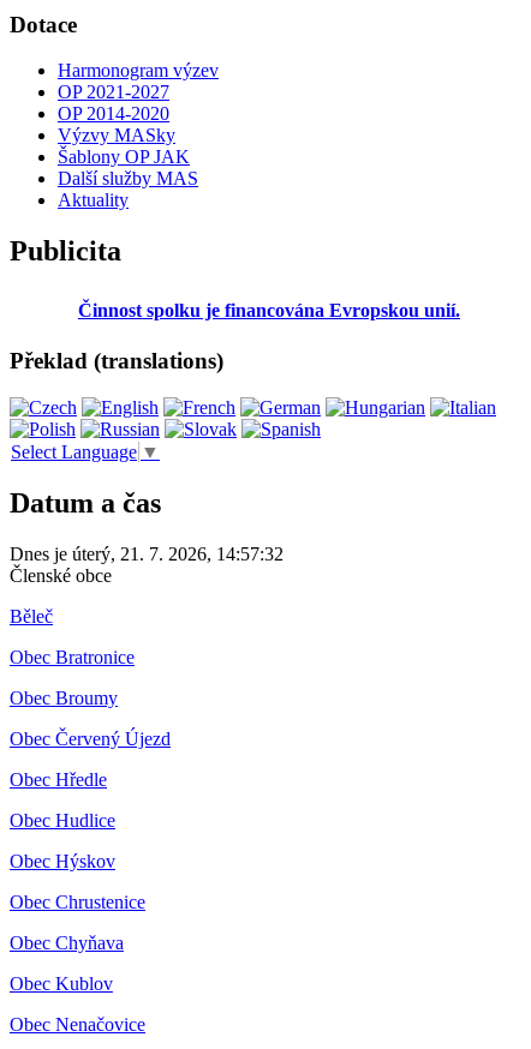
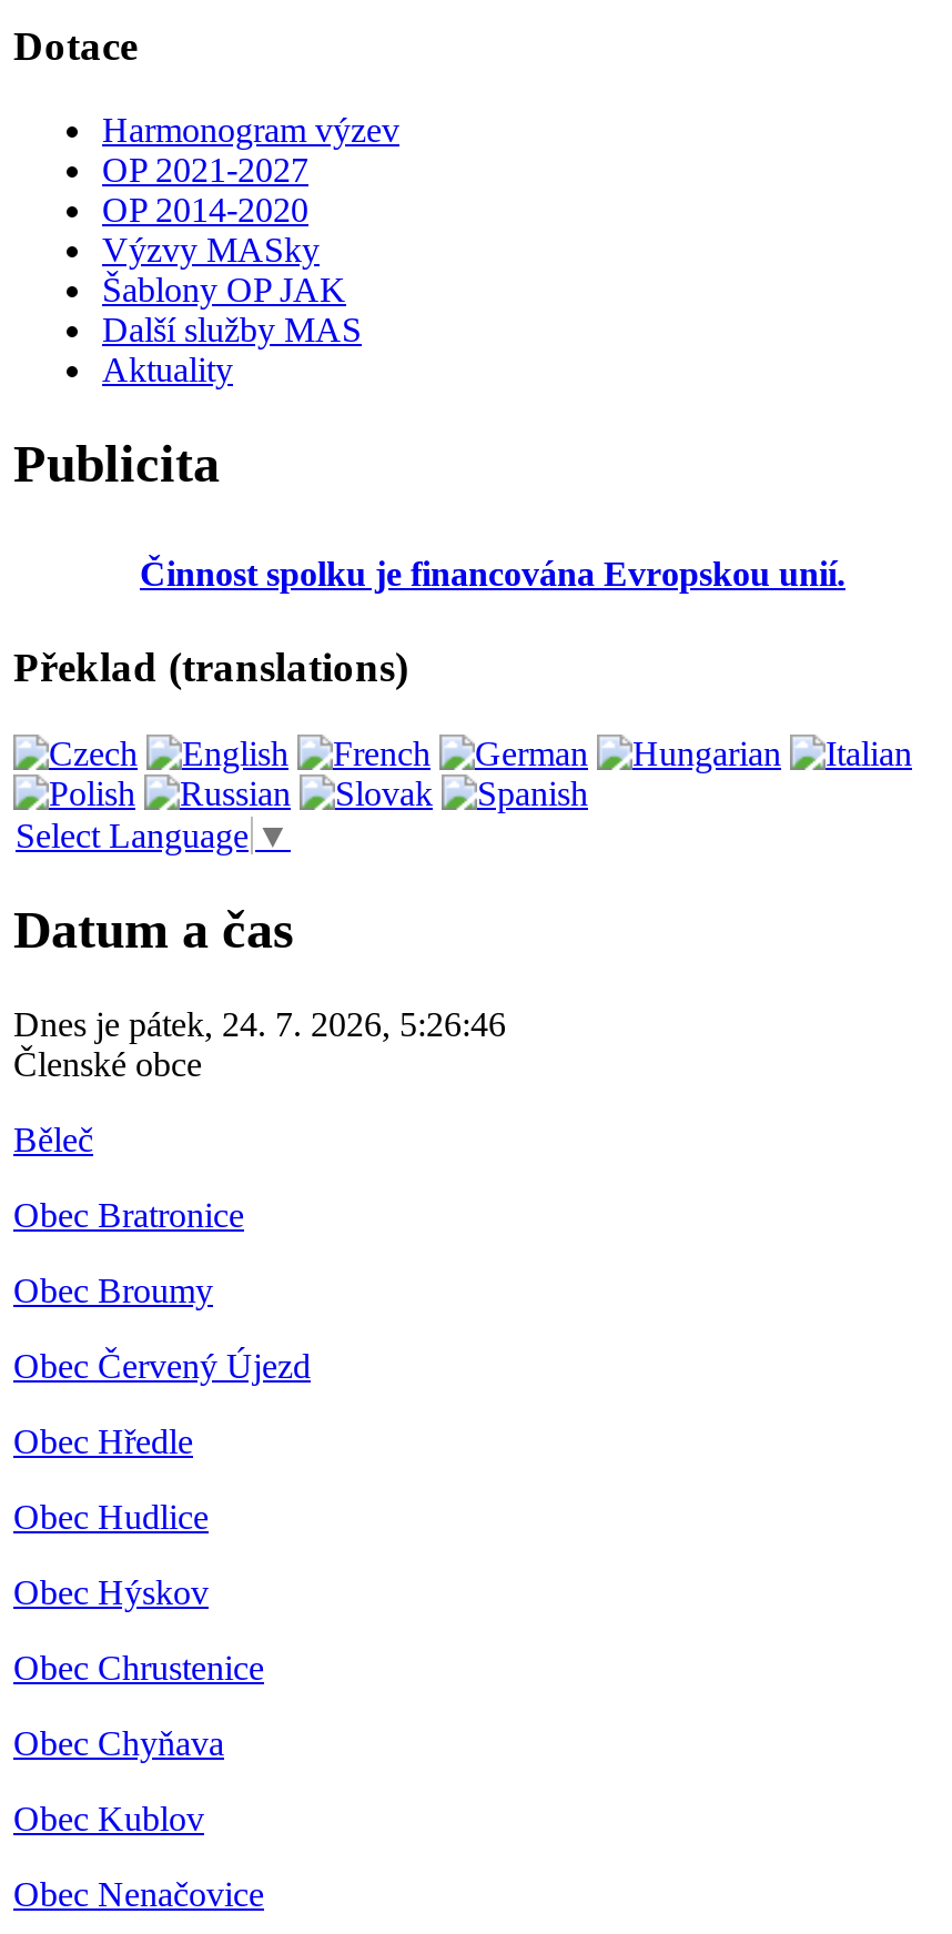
- Dnes je úterý, 21. 7. 2026, 14:57:32
+ Dnes je pátek, 24. 7. 2026, 5:26:46
